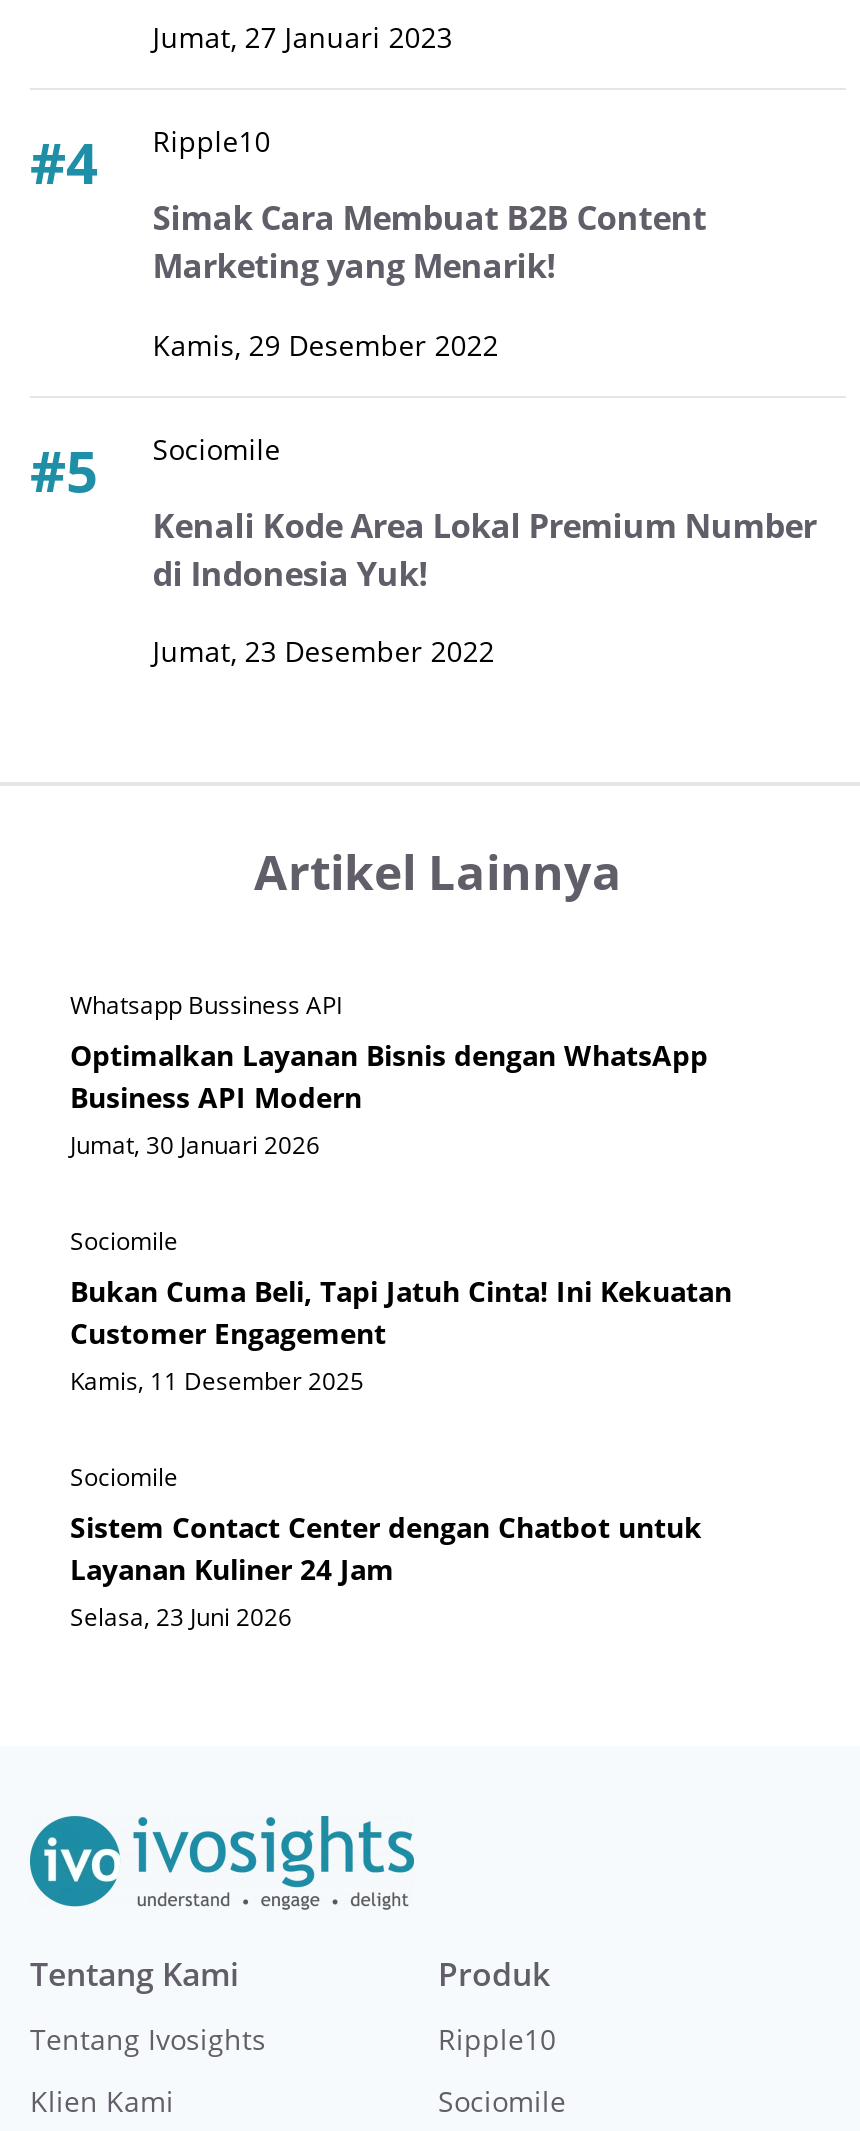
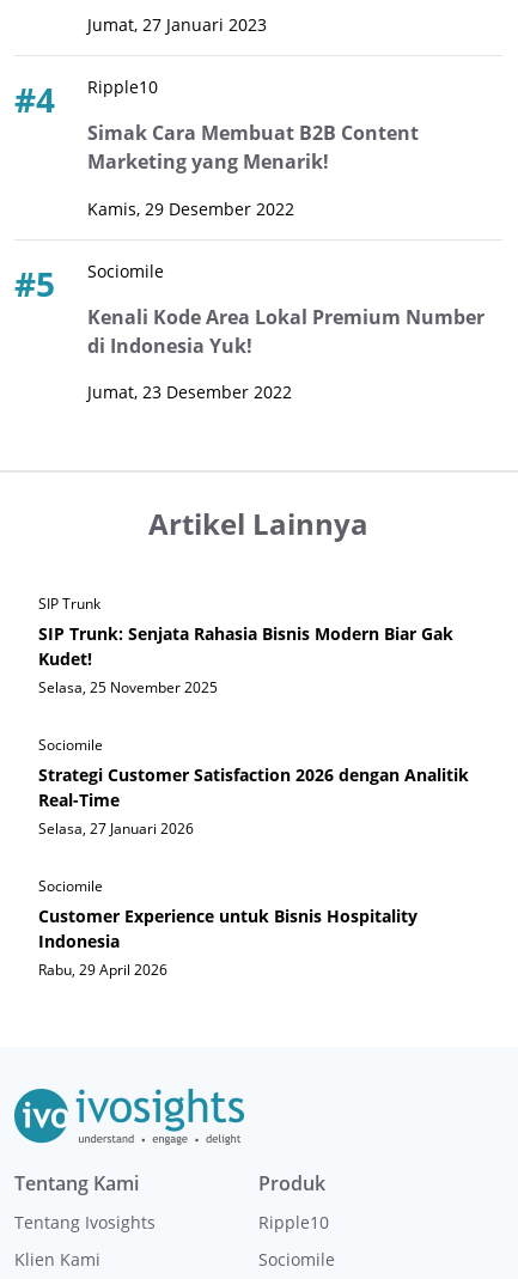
- Whatsapp Bussiness API
- Optimalkan Layanan Bisnis dengan WhatsApp
- Business API Modern
- Jumat, 30 Januari 2026
+ SIP Trunk
+ SIP Trunk: Senjata Rahasia Bisnis Modern Biar Gak
+ Kudet!
+ Selasa, 25 November 2025

- Bukan Cuma Beli, Tapi Jatuh Cinta! Ini Kekuatan
- Customer Engagement
- Kamis, 11 Desember 2025
+ Strategi Customer Satisfaction 2026 dengan Analitik
+ Real-Time
+ Selasa, 27 Januari 2026

- Sistem Contact Center dengan Chatbot untuk
- Layanan Kuliner 24 Jam
- Selasa, 23 Juni 2026
+ Customer Experience untuk Bisnis Hospitality
+ Indonesia
+ Rabu, 29 April 2026
